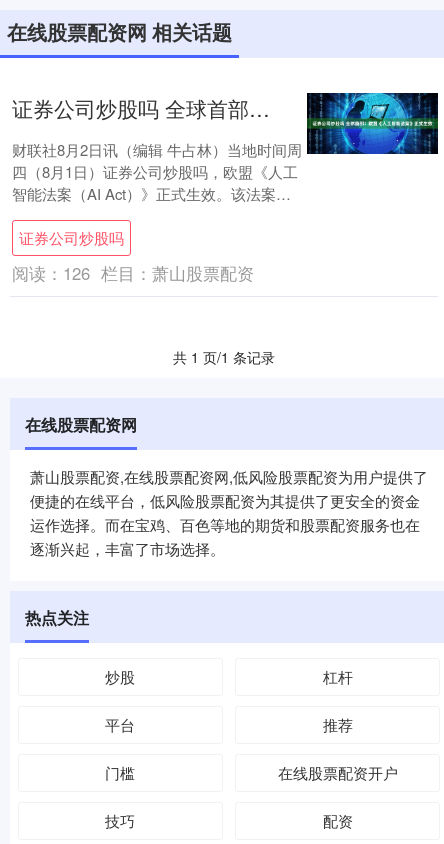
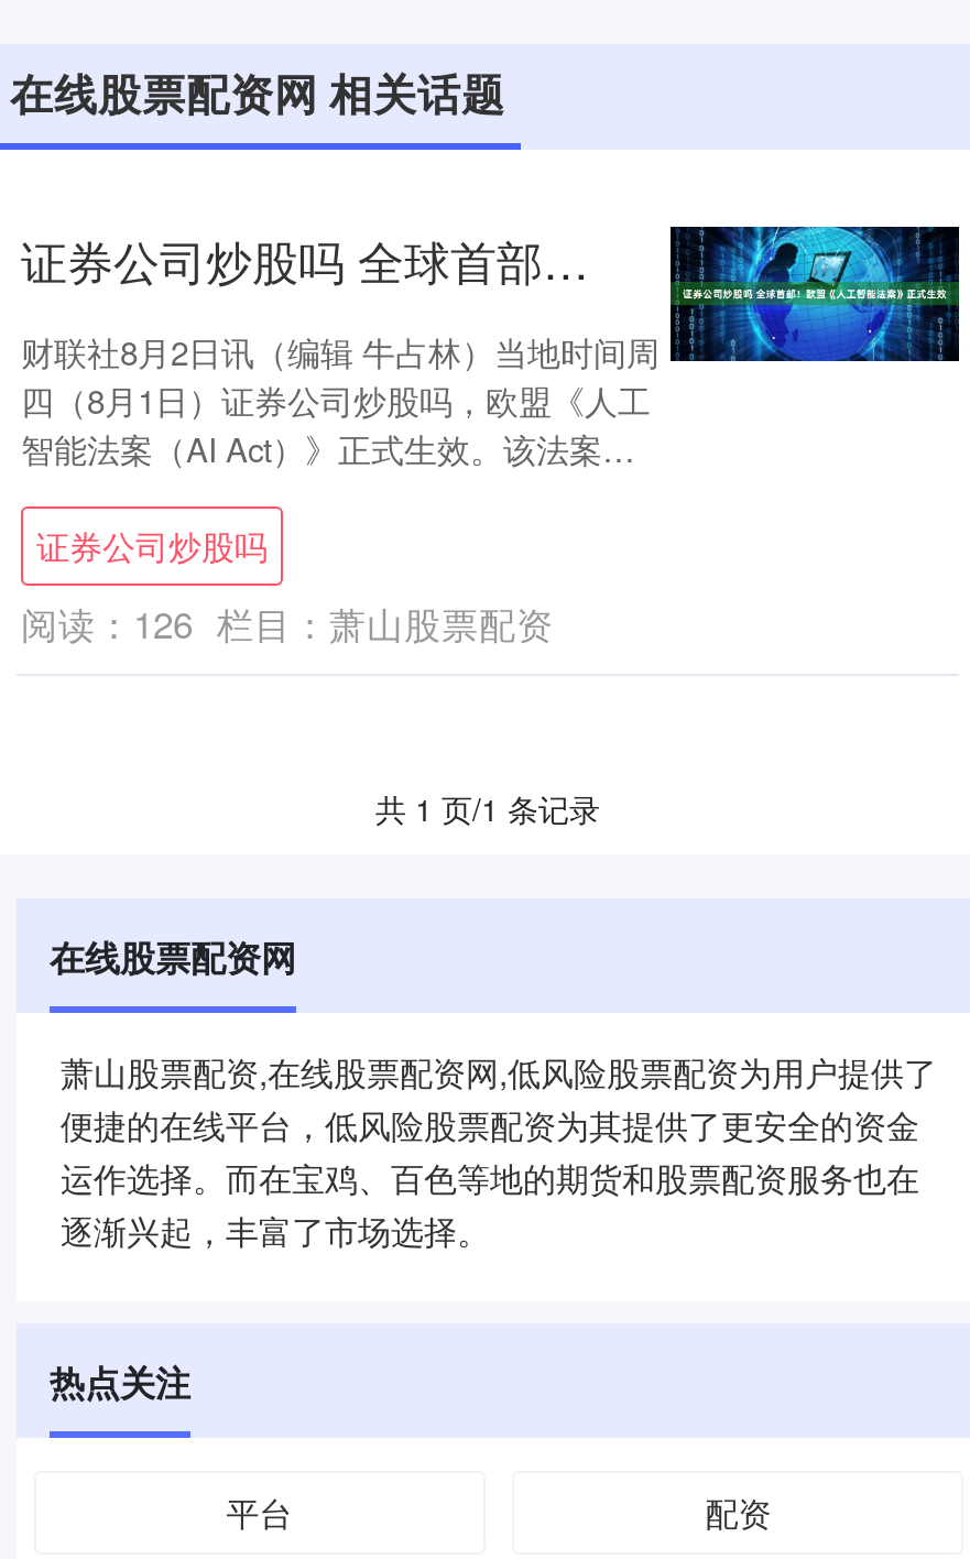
- 炒股
- 杠杆

- 推荐
- 门槛
- 在线股票配资开户
- 技巧
